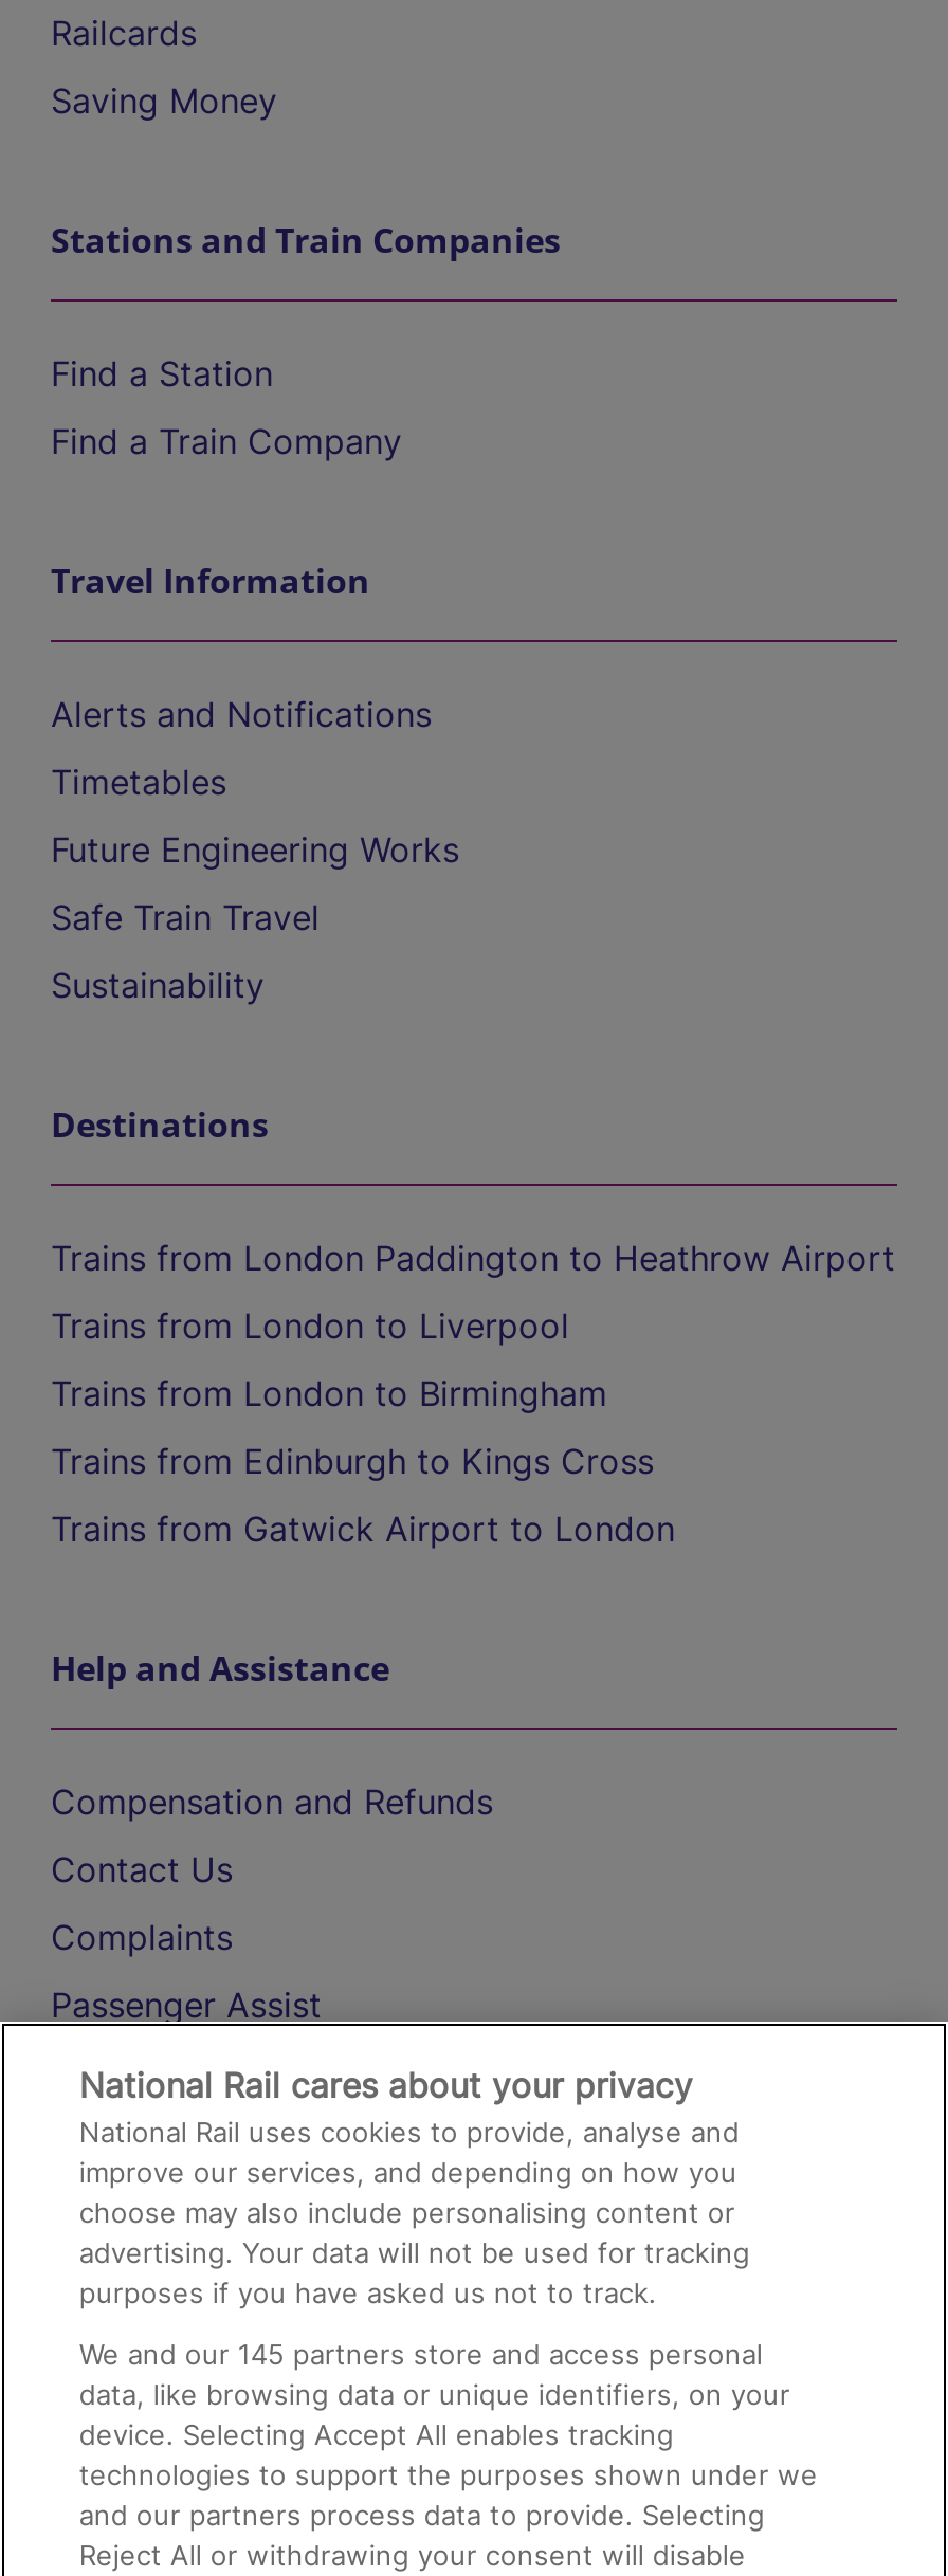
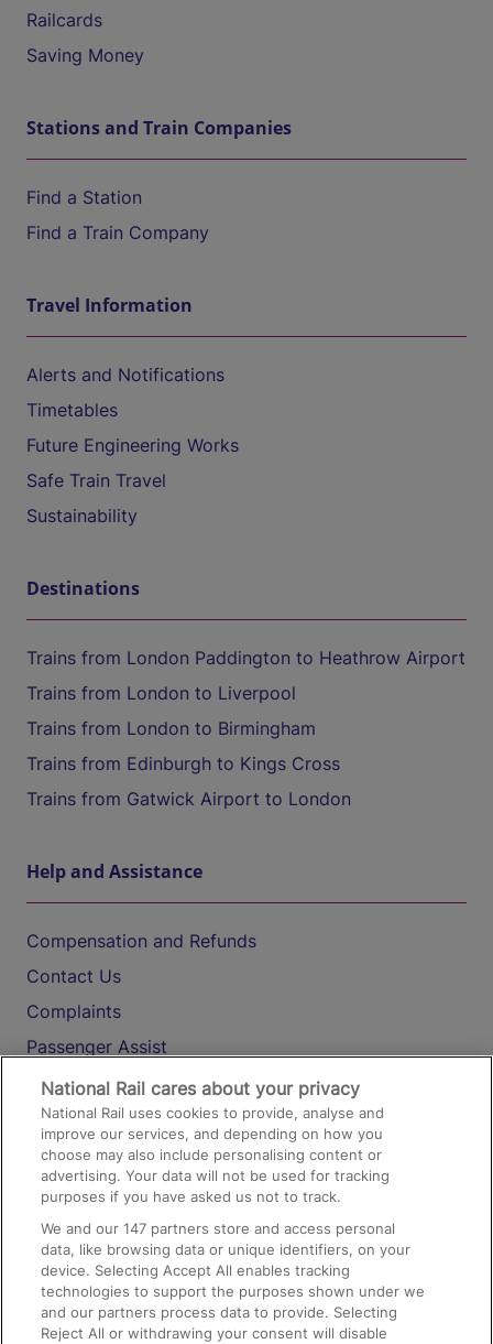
- We and our 145 partners store and access personal
+ We and our 147 partners store and access personal
